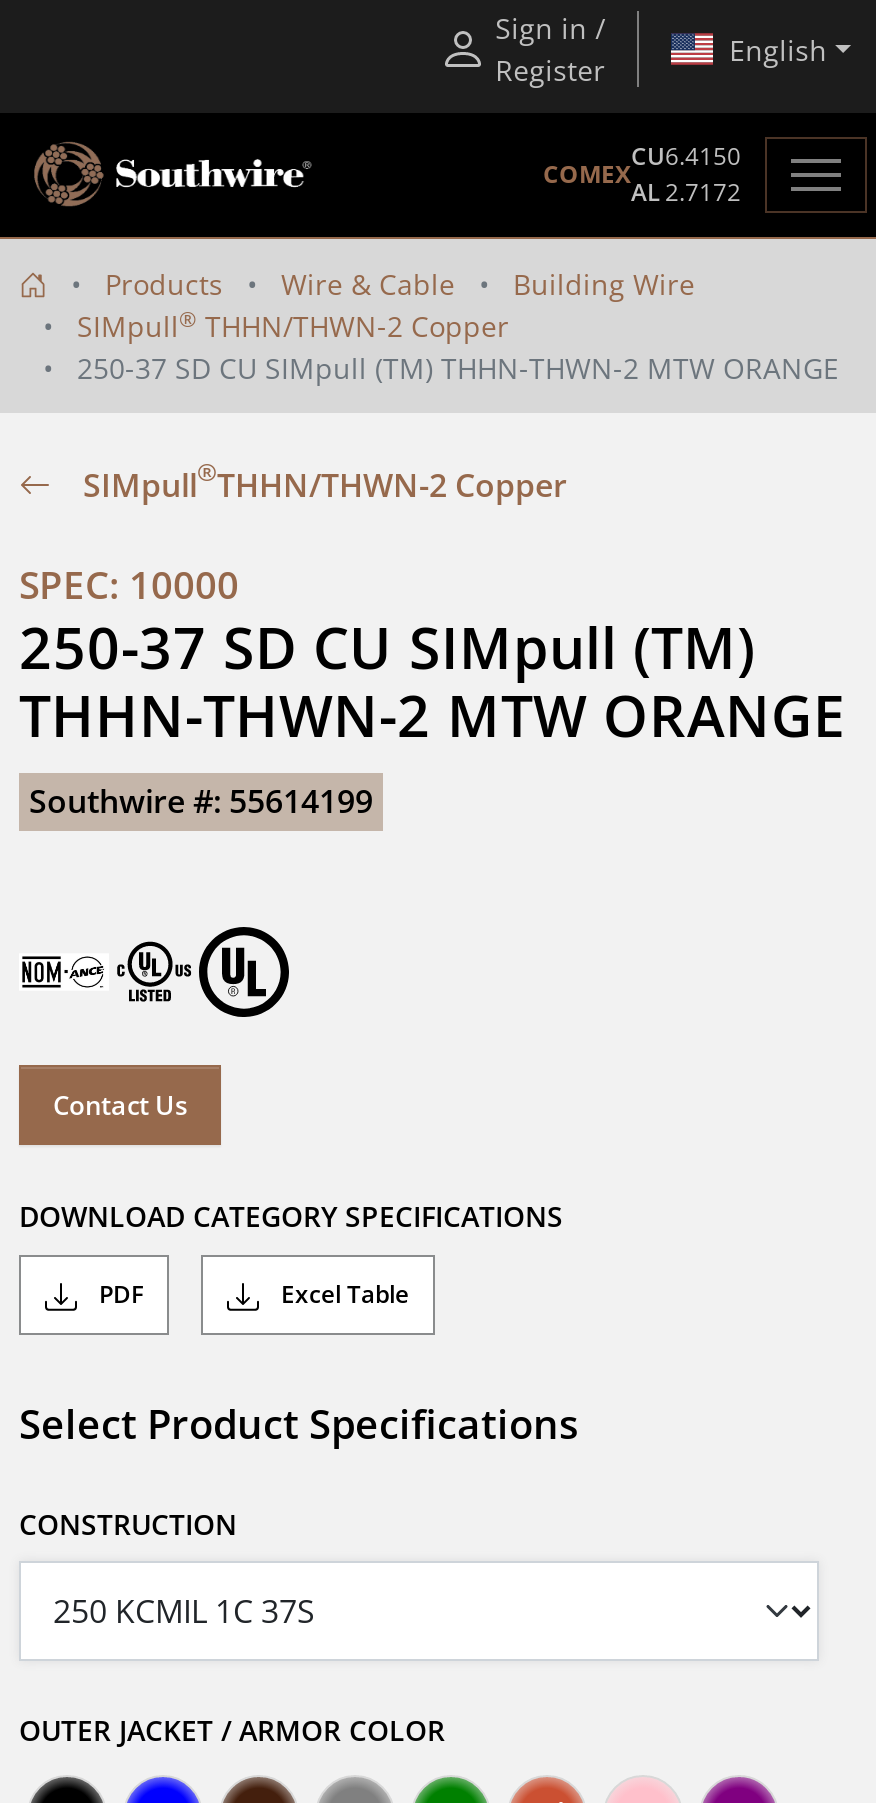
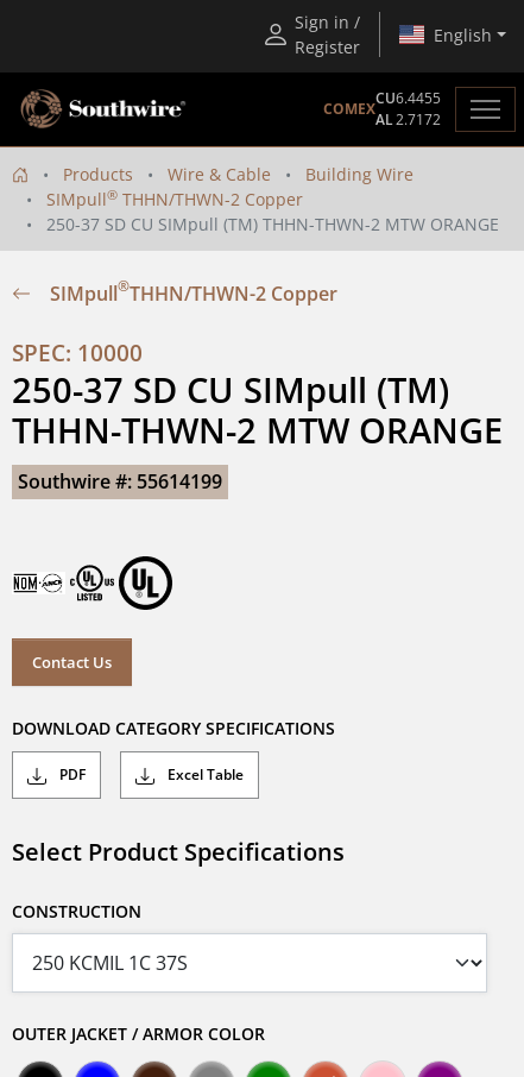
- CU6.4150
+ CU6.4455
